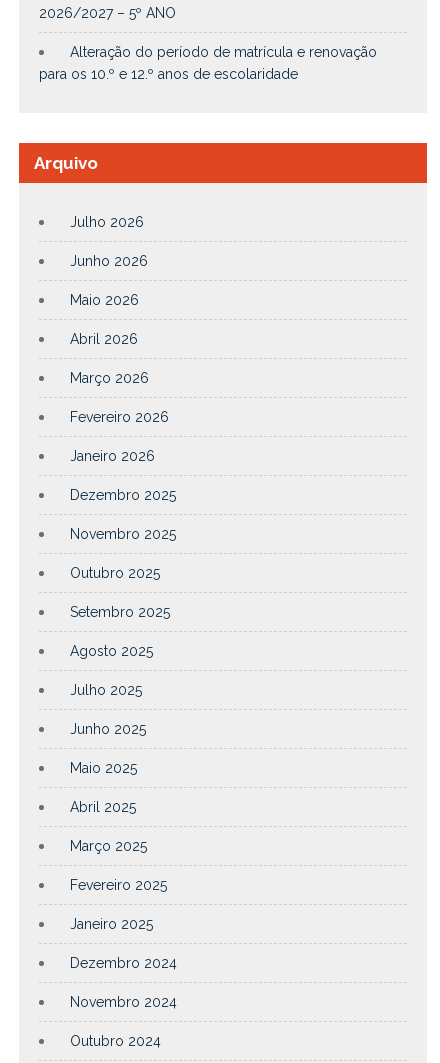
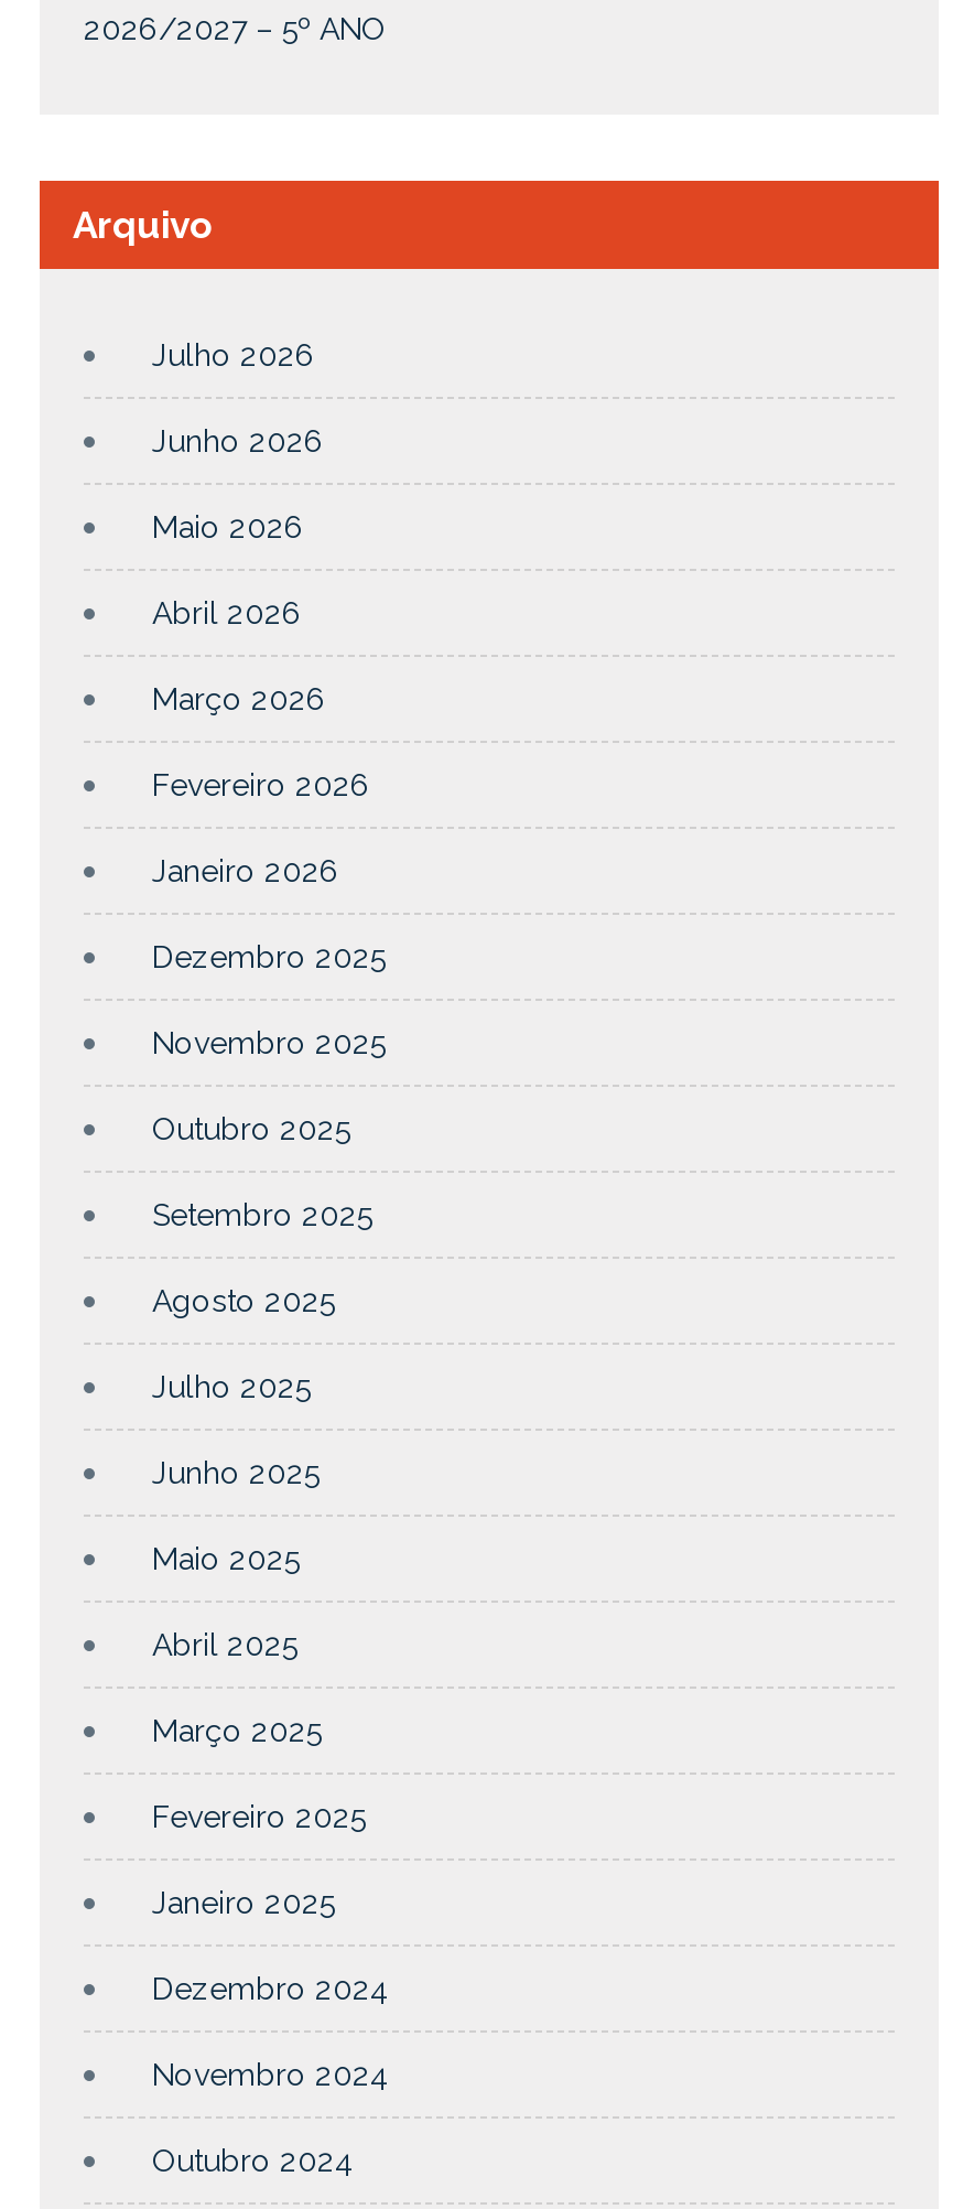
- Alteração do período de matrícula e renovação
- para os 10.º e 12.º anos de escolaridade
